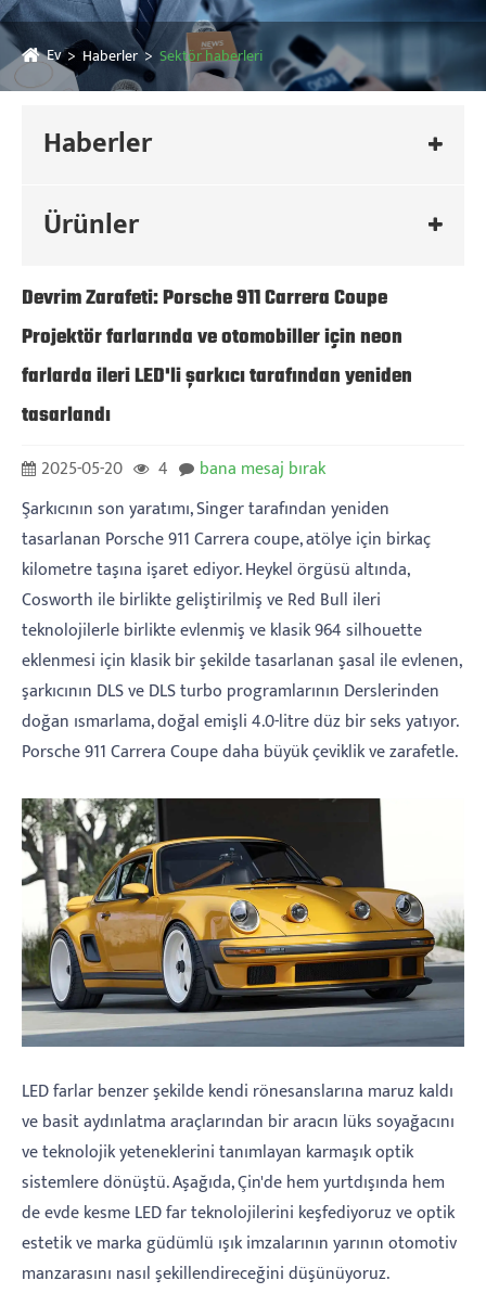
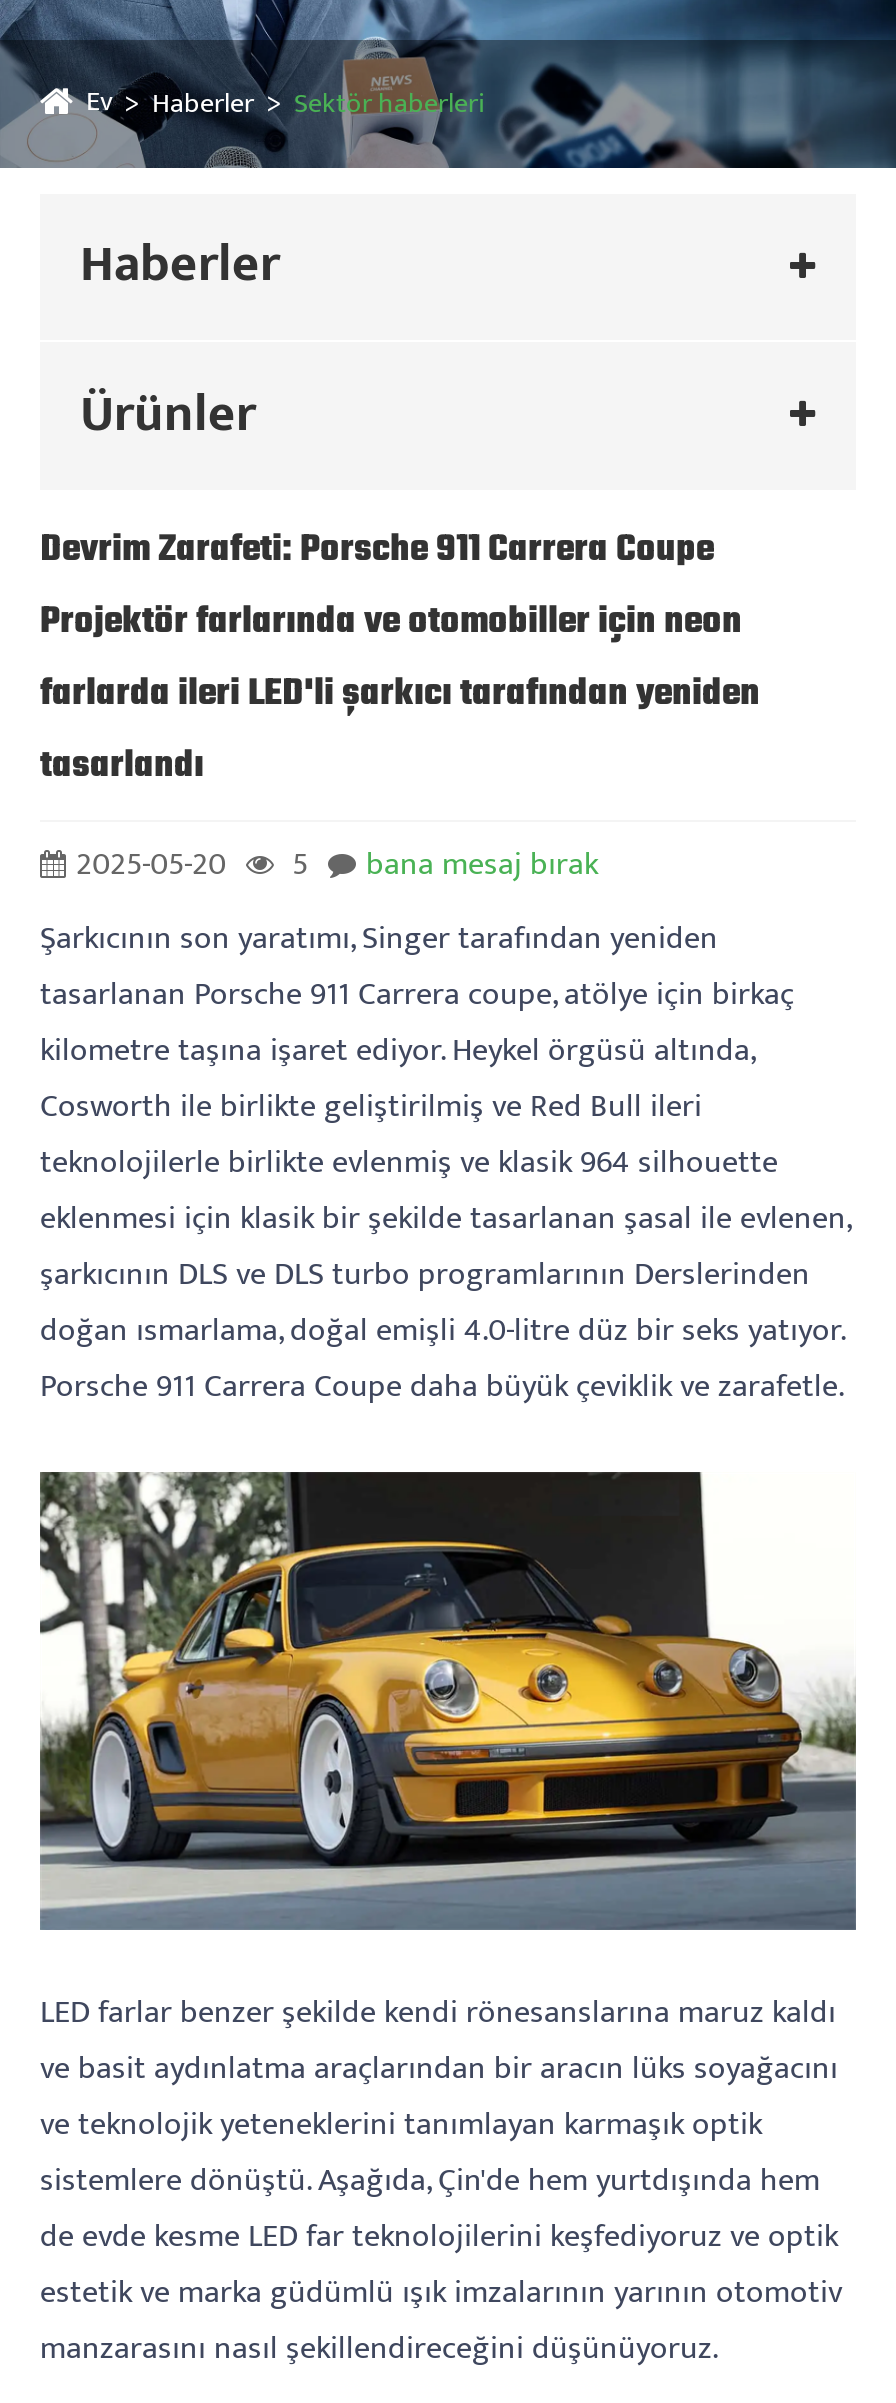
- 2025-05-20 4 bana mesaj bırak
+ 2025-05-20 5 bana mesaj bırak
